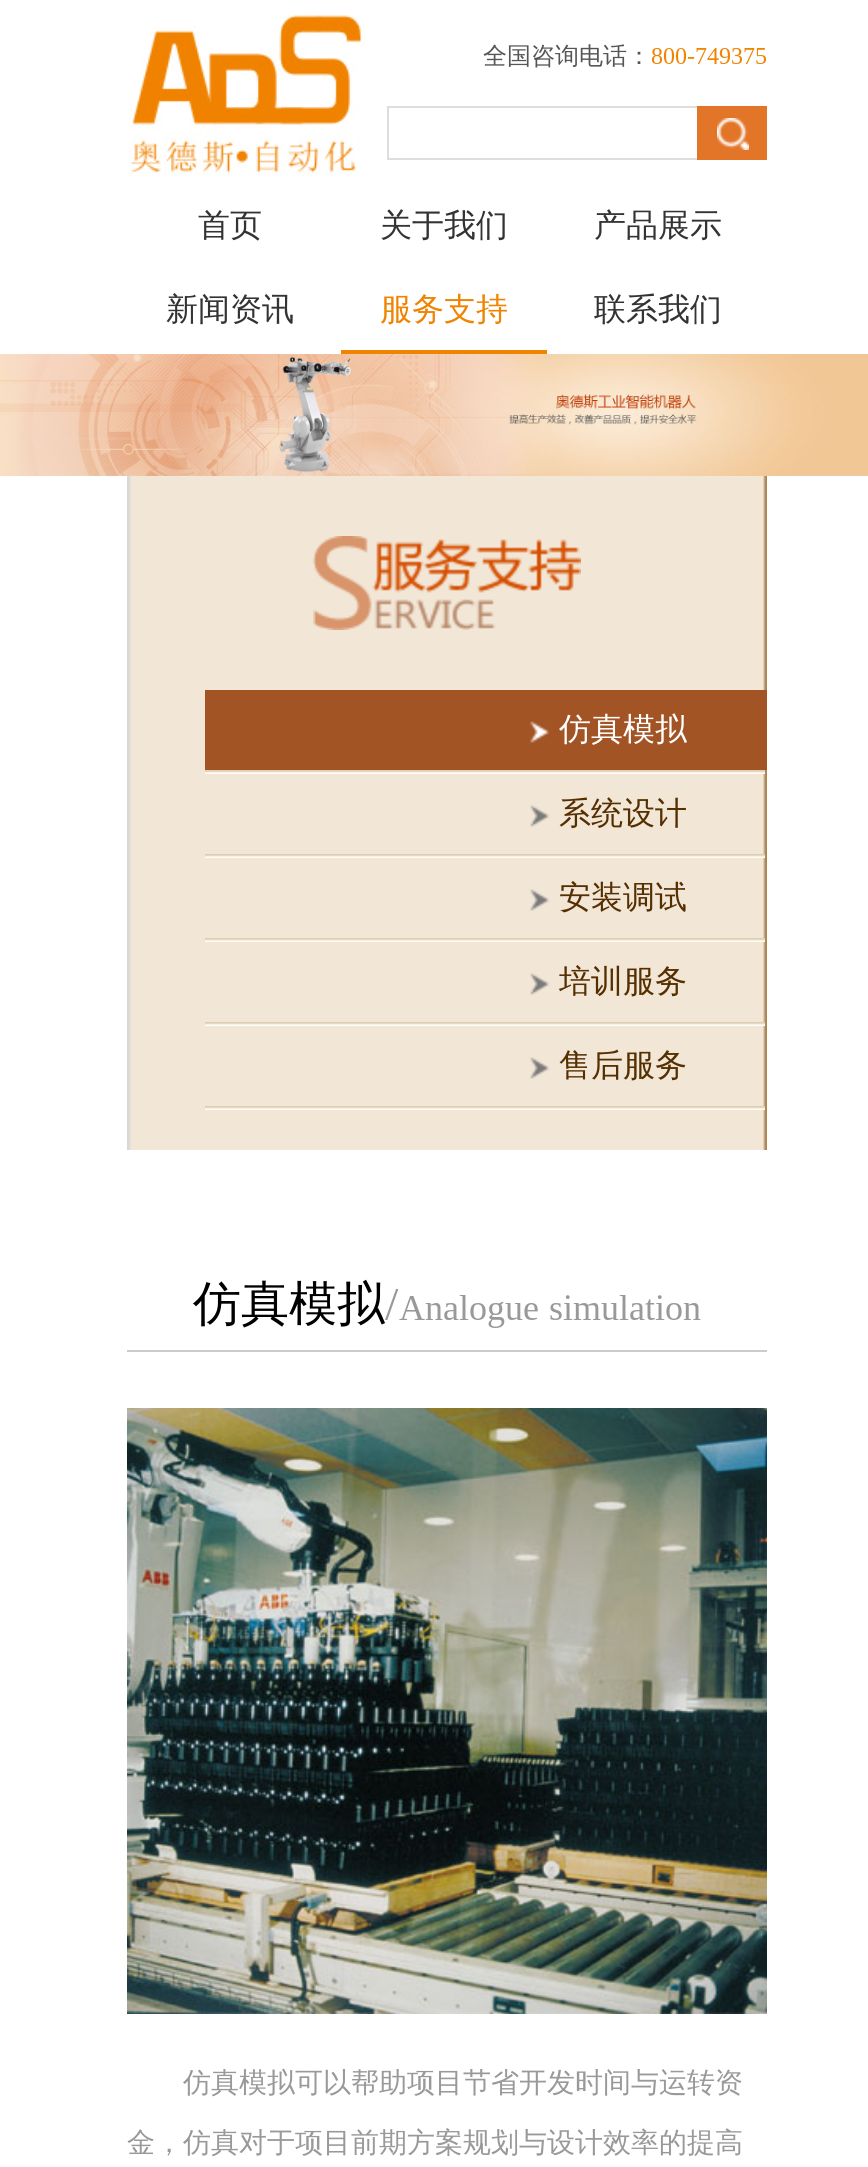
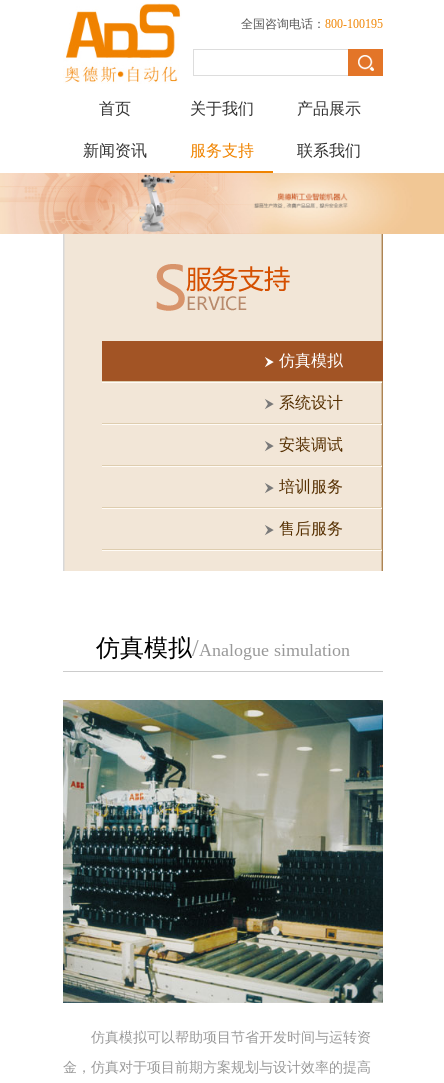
- 全国咨询电话：800-749375
+ 全国咨询电话：800-100195
